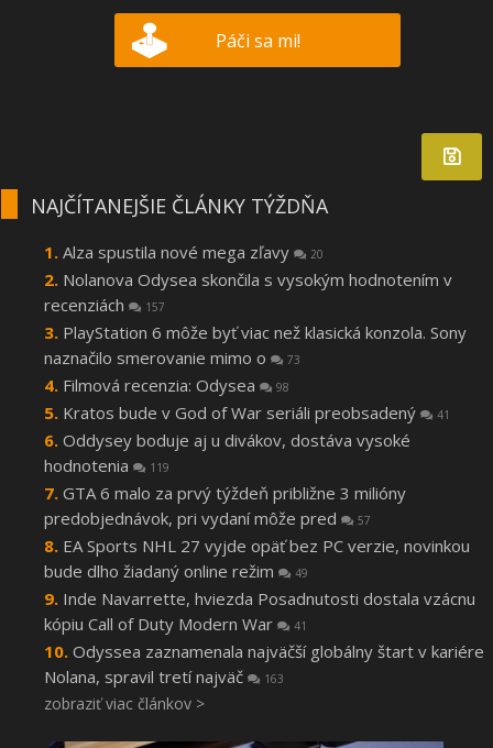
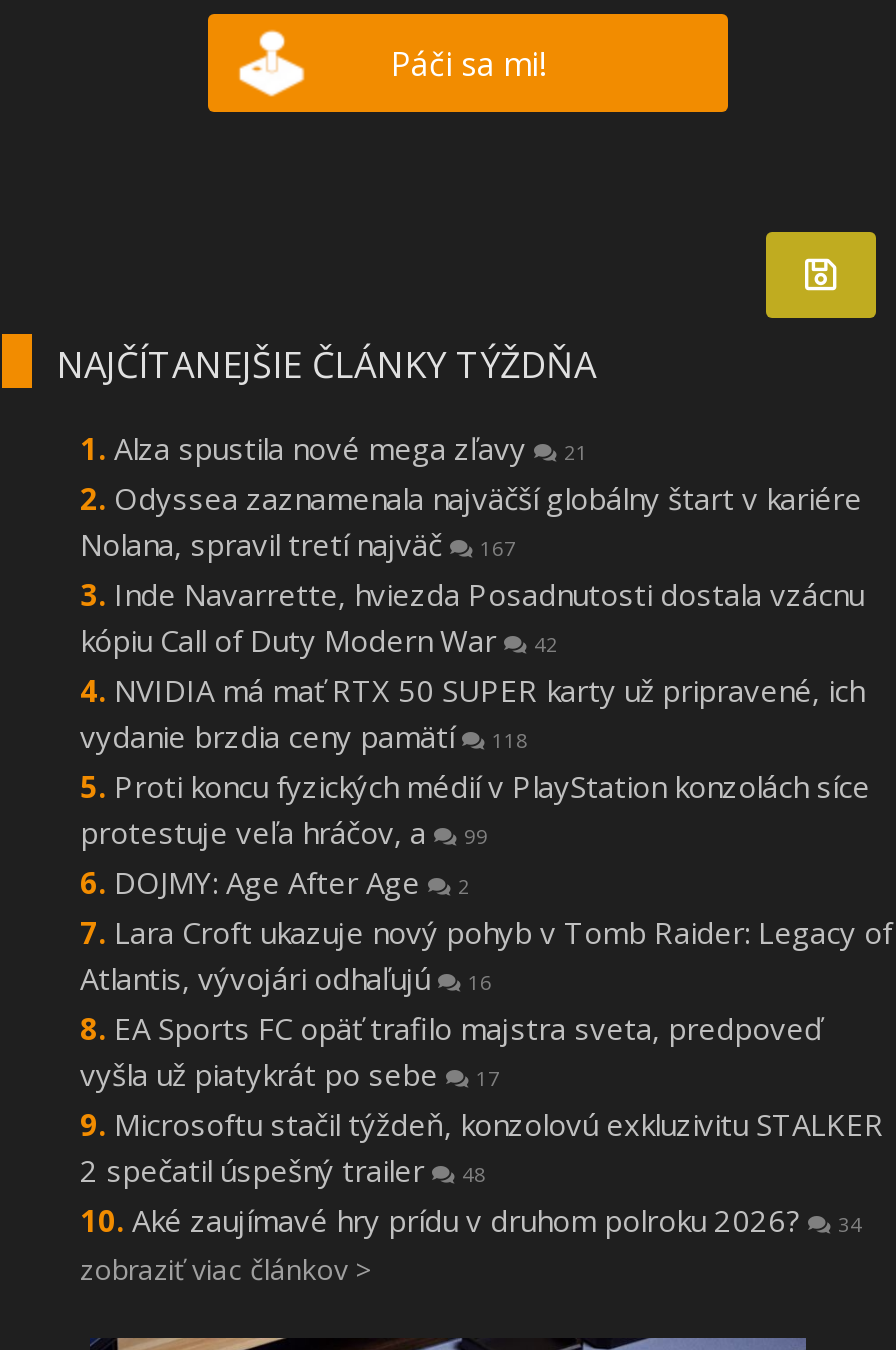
- 20
- Nolanova Odysea skončila s vysokým hodnotením v
- recenziách
- 157
- PlayStation 6 môže byť viac než klasická konzola. Sony
- naznačilo smerovanie mimo o
- 73
- Filmová recenzia: Odysea
- 98
- Kratos bude v God of War seriáli preobsadený
- 41
- Oddysey boduje aj u divákov, dostáva vysoké
- hodnotenia
- 119
- GTA 6 malo za prvý týždeň približne 3 milióny
- predobjednávok, pri vydaní môže pred
- 57
- EA Sports NHL 27 vyjde opäť bez PC verzie, novinkou
- bude dlho žiadaný online režim
- 49
+ 21
+ 167

moved up: Inde Navarrette, hviezda Posadnutosti dostala vzácnu | kópiu Call of Duty Modern War

- 41
- 163
+ 42
+ NVIDIA má mať RTX 50 SUPER karty už pripravené, ich
+ vydanie brzdia ceny pamätí
+ 118
+ Proti koncu fyzických médií v PlayStation konzolách síce
+ protestuje veľa hráčov, a
+ 99
+ DOJMY: Age After Age
+ 2
+ Lara Croft ukazuje nový pohyb v Tomb Raider: Legacy of
+ Atlantis, vývojári odhaľujú
+ 16
+ EA Sports FC opäť trafilo majstra sveta, predpoveď
+ vyšla už piatykrát po sebe
+ 17
+ Microsoftu stačil týždeň, konzolovú exkluzivitu STALKER
+ 2 spečatil úspešný trailer
+ 48
+ Aké zaujímavé hry prídu v druhom polroku 2026?
+ 34

moved up: Odyssea zaznamenala najväčší globálny štart v kariére | Nolana, spravil tretí najväč
